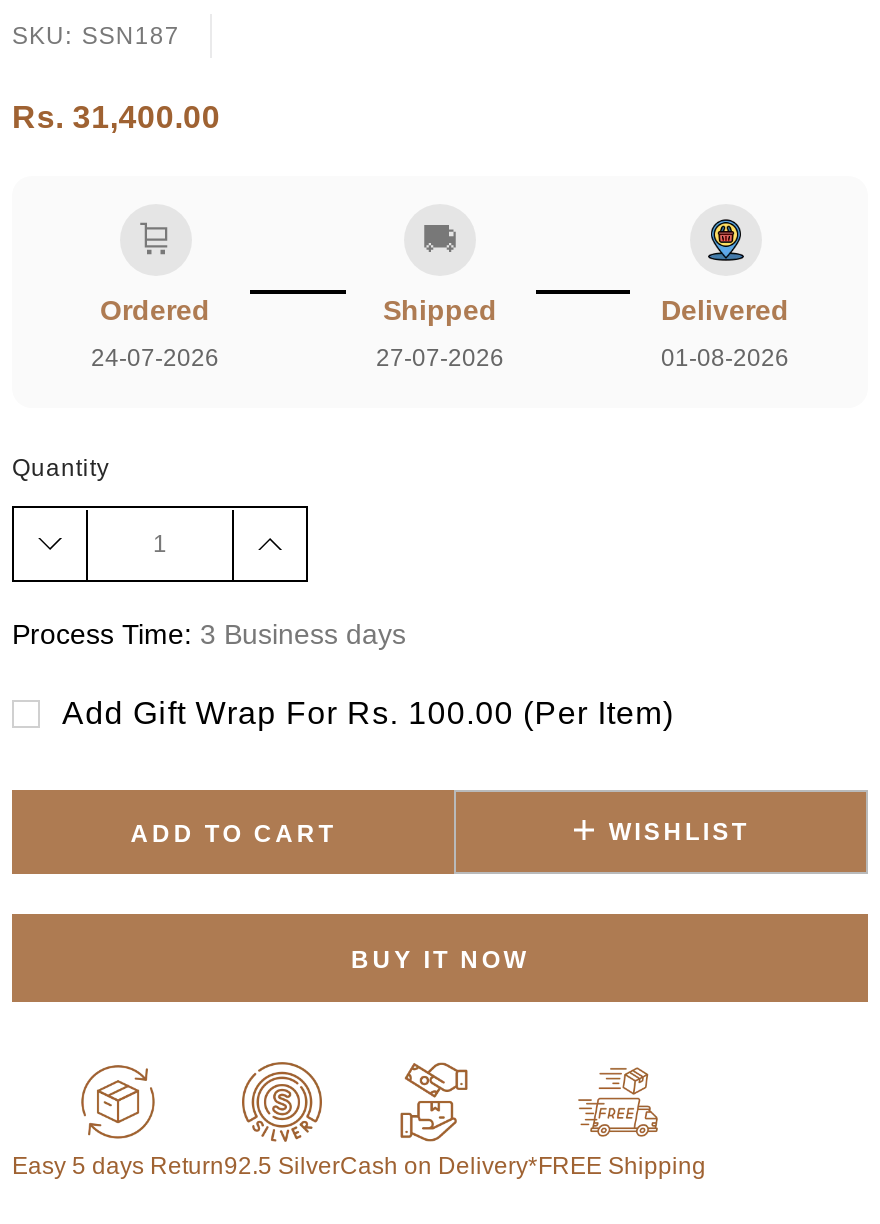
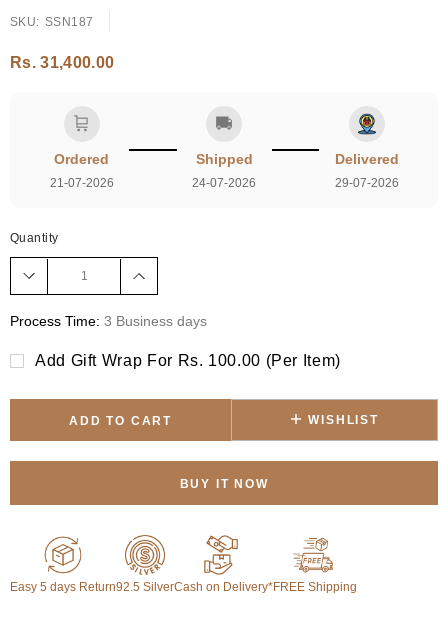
- 24-07-2026
+ 21-07-2026

- 27-07-2026
+ 24-07-2026

- 01-08-2026
+ 29-07-2026
